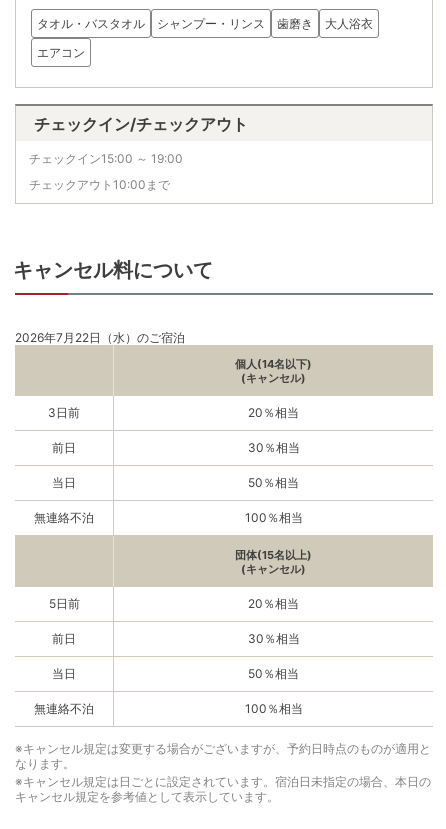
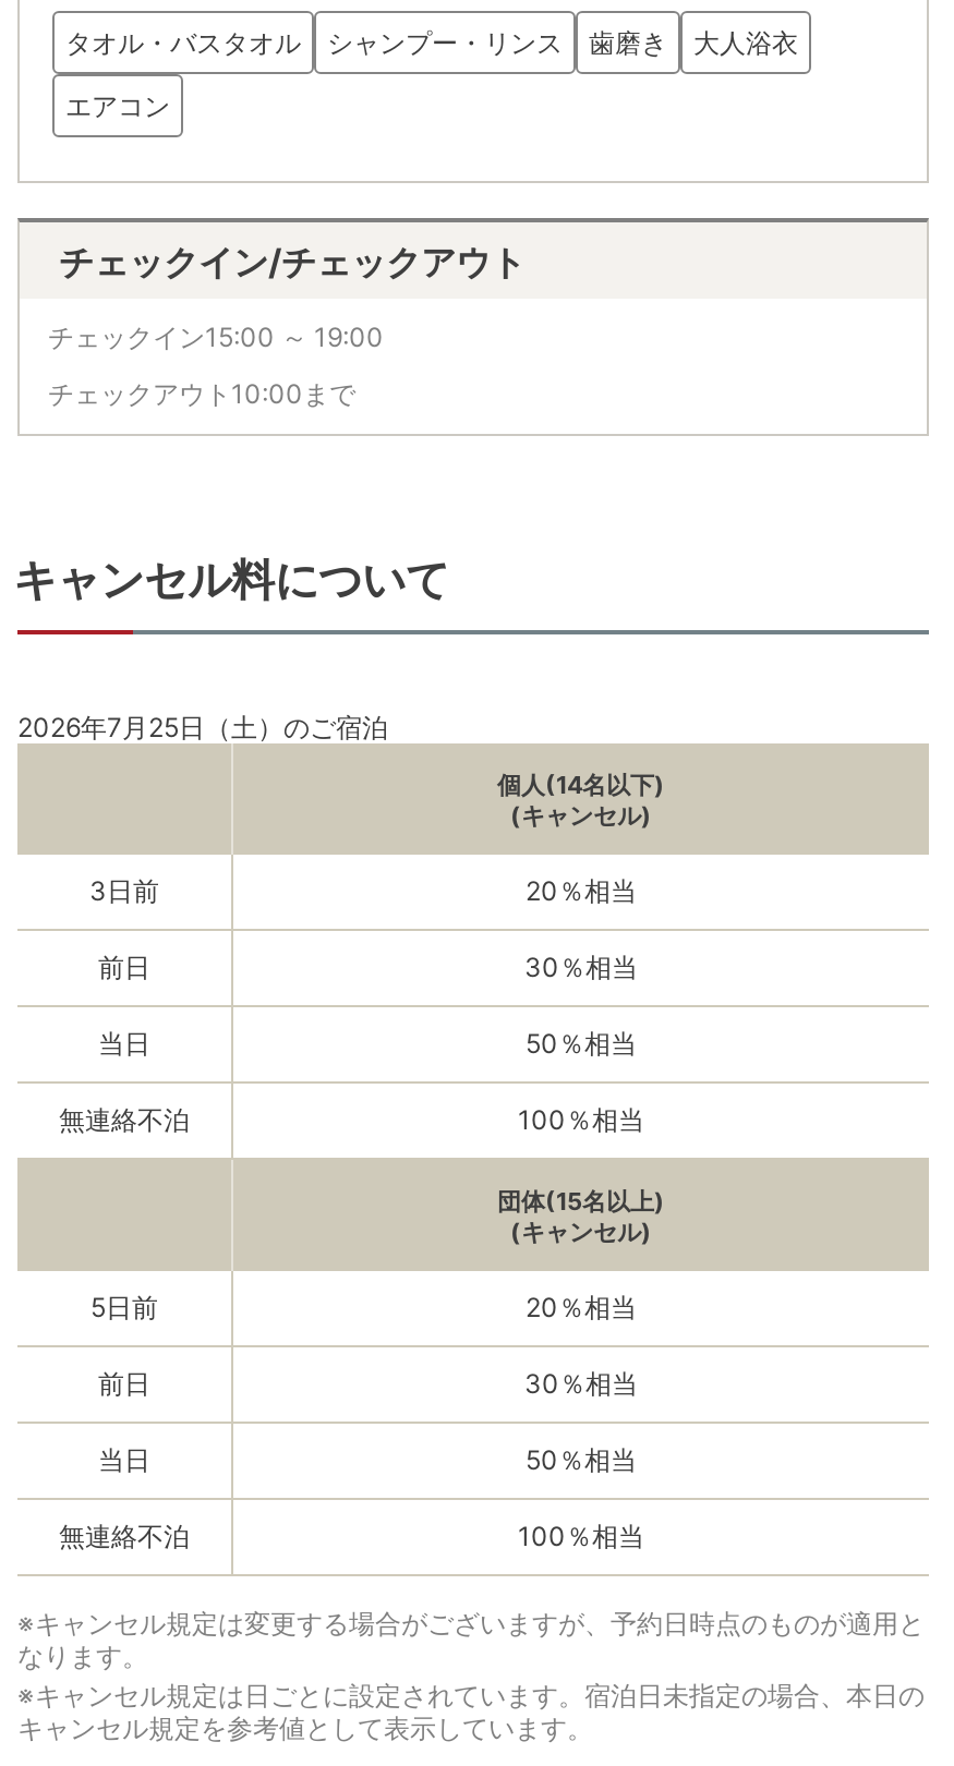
- 2026年7月22日（水）のご宿泊
+ 2026年7月25日（土）のご宿泊
